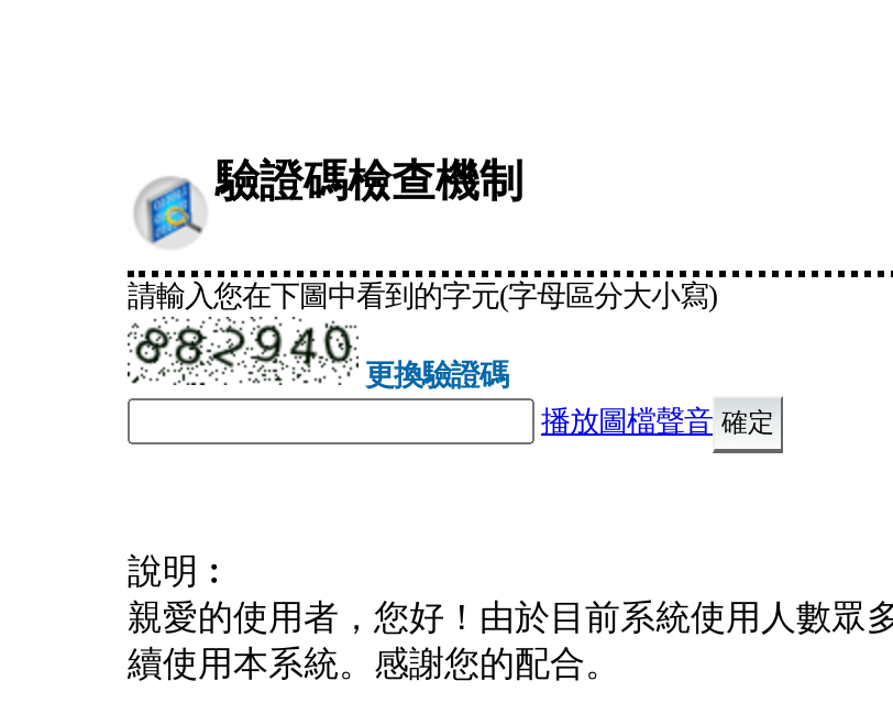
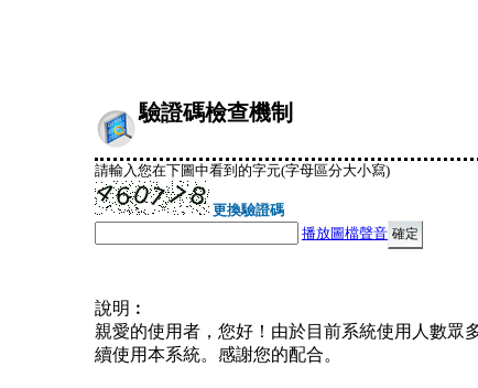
- [image]
+ [image]
